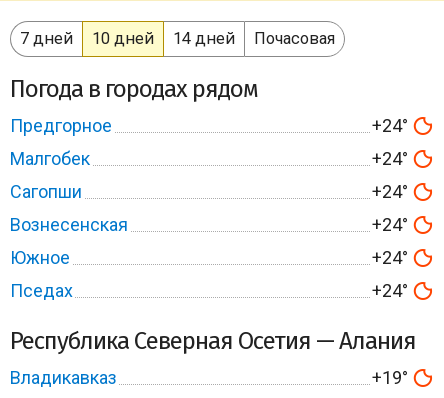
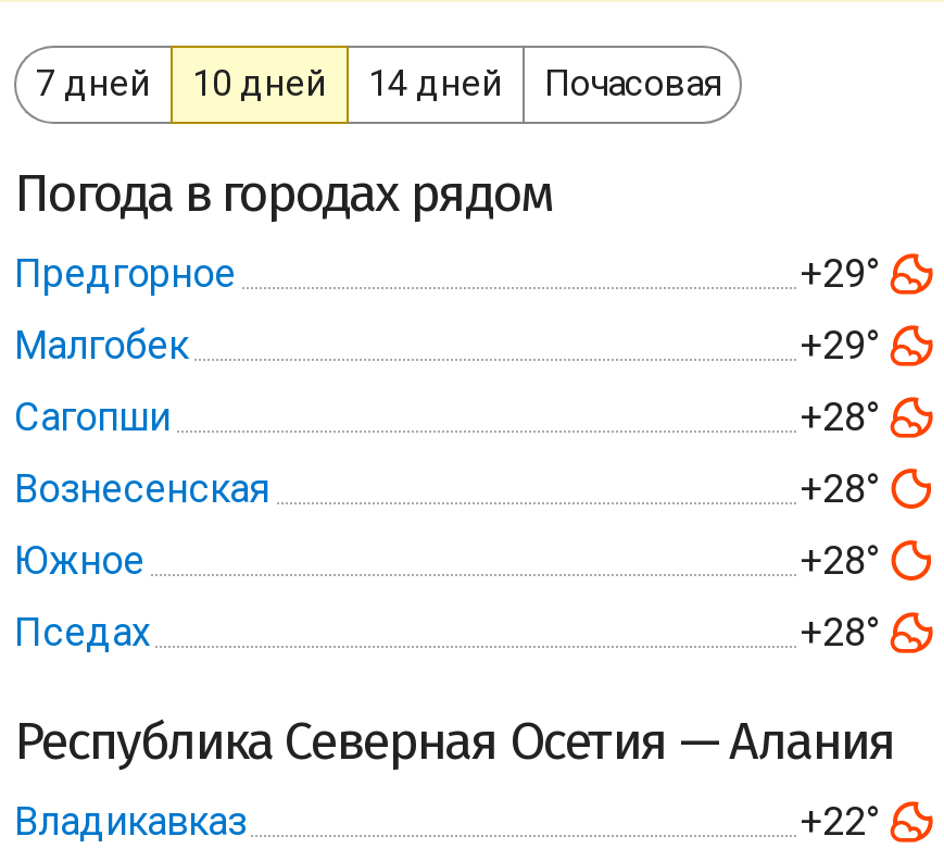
- +24°
+ +29°

- +24°
+ +29°

- +24°
+ +28°

- +24°
+ +28°

- +24°
+ +28°

- +24°
+ +28°

- +19°
+ +22°
